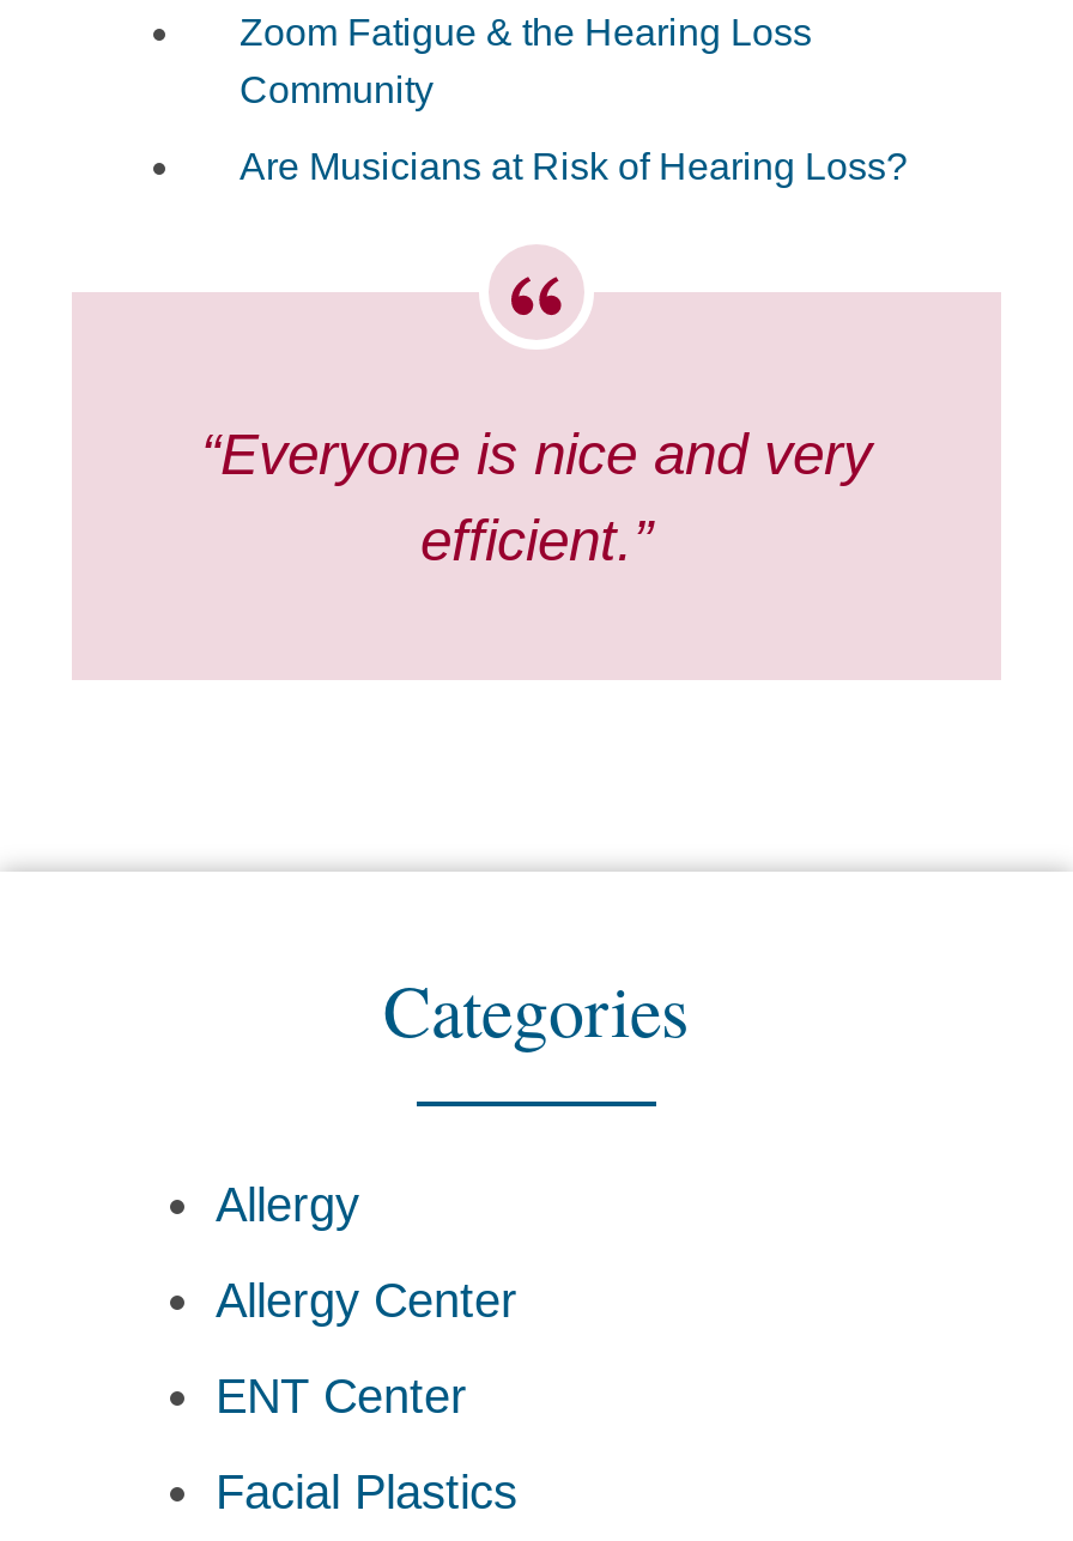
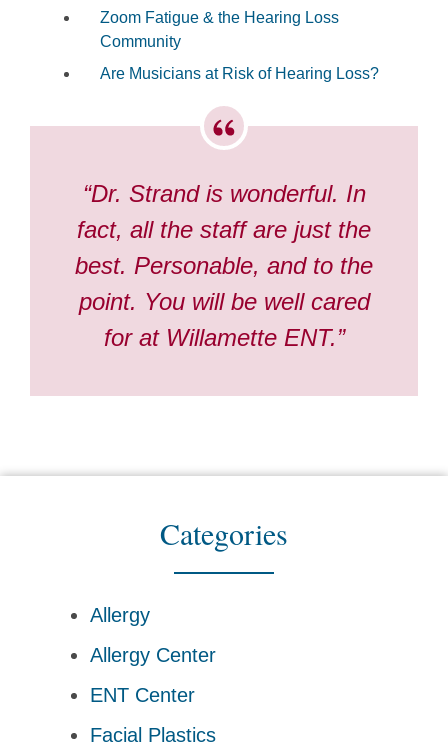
- “Everyone is nice and very
- efficient.”
+ “Dr. Strand is wonderful. In
+ fact, all the staff are just the
+ best. Personable, and to the
+ point. You will be well cared
+ for at Willamette ENT.”
